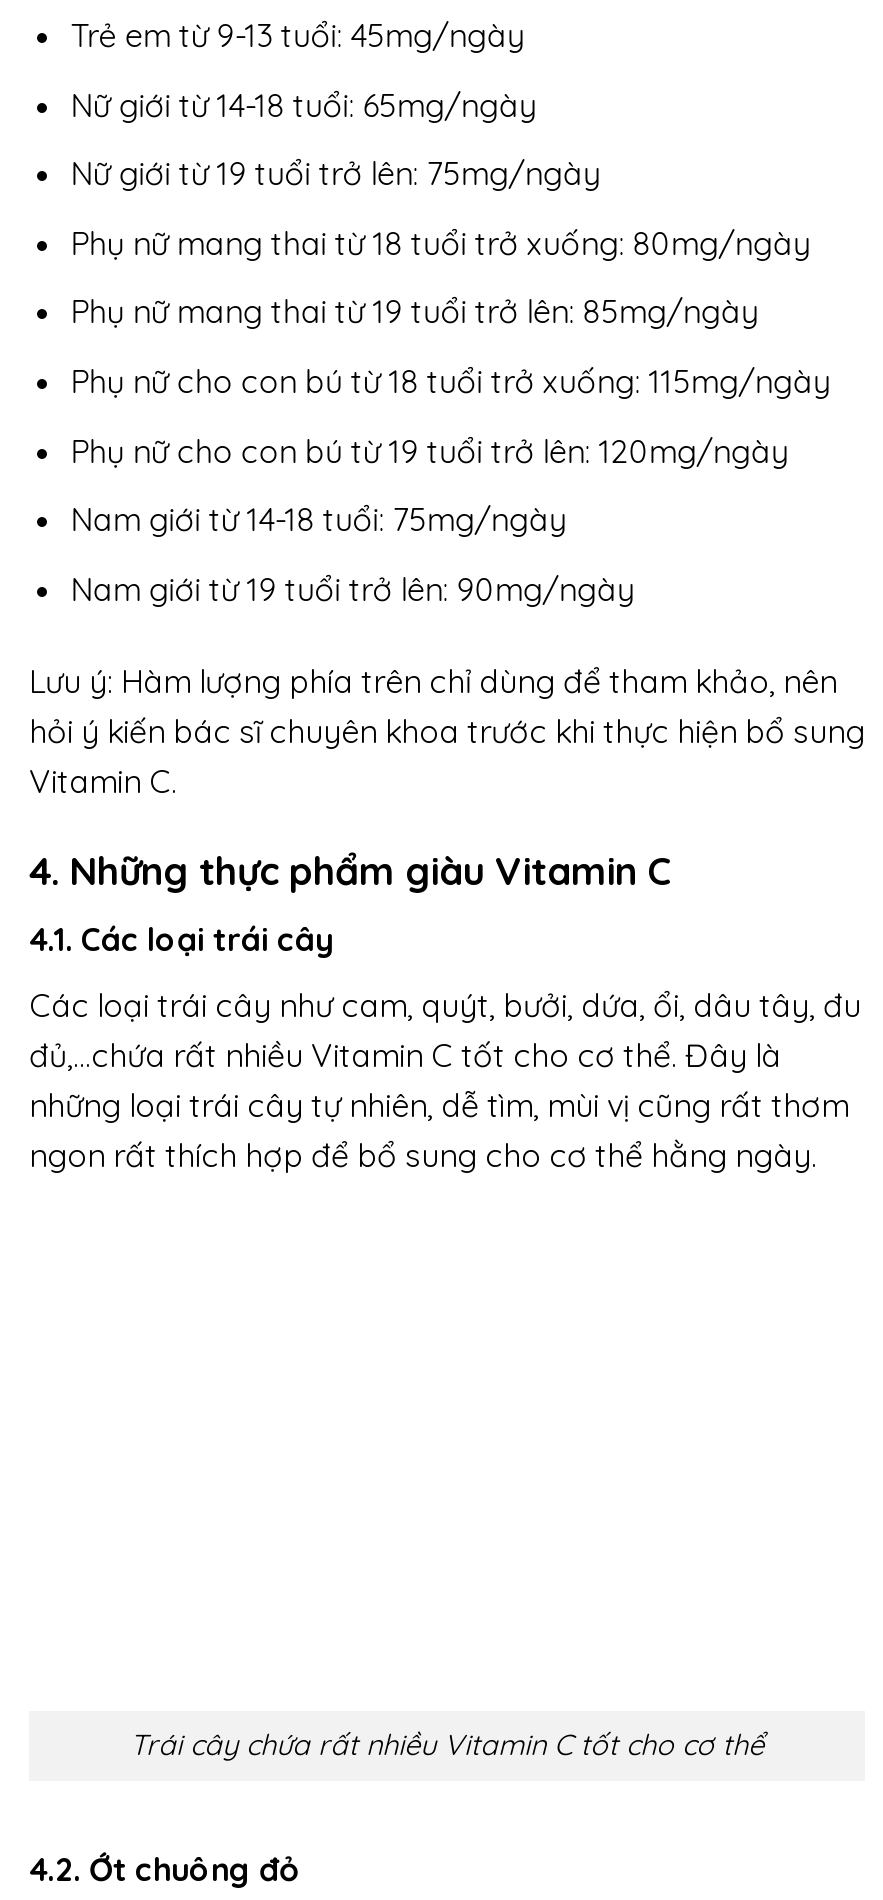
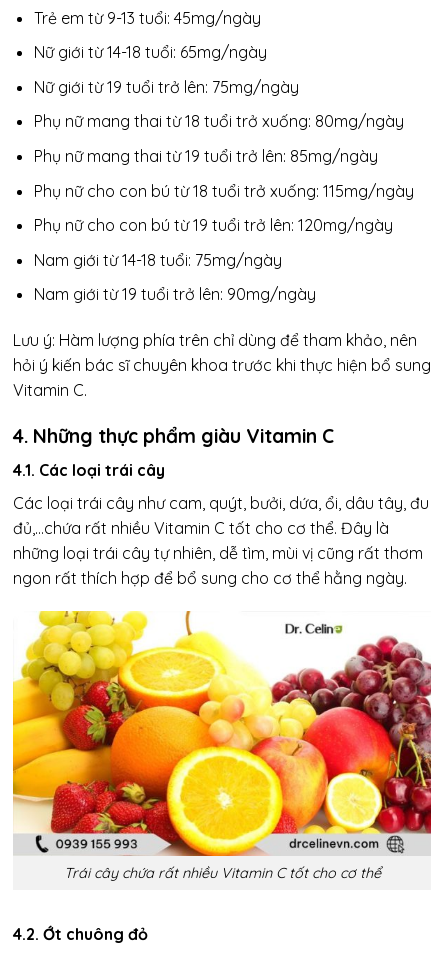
+ [image]
